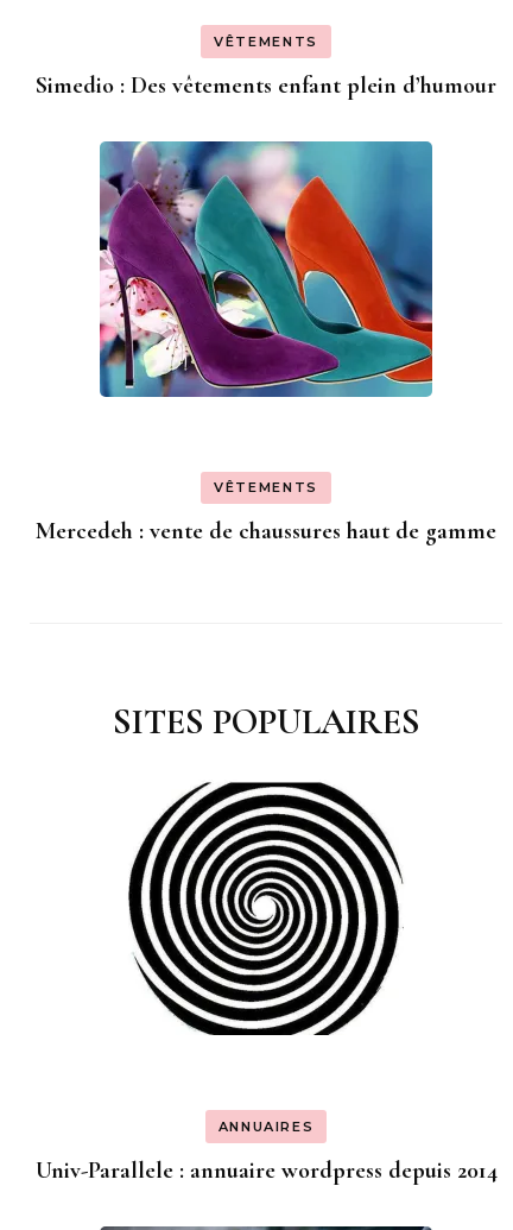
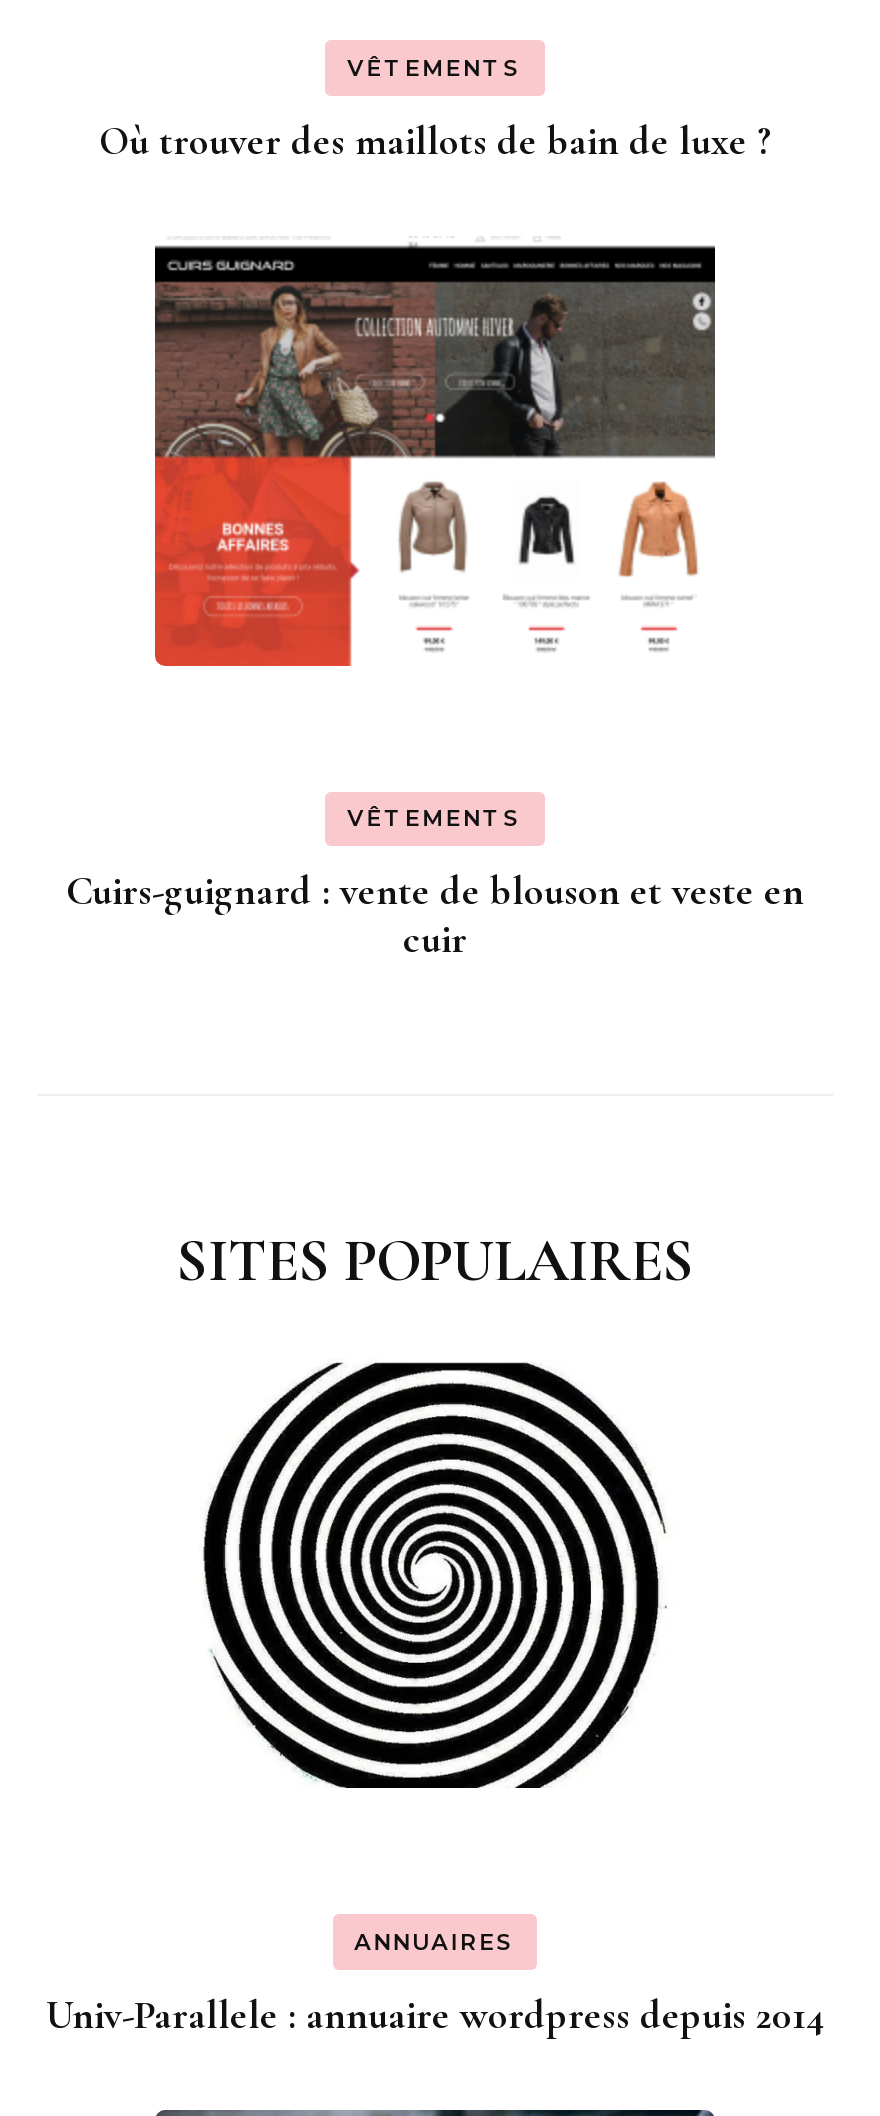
- Simedio : Des vêtements enfant plein d’humour
+ Où trouver des maillots de bain de luxe ?

- [image]
+ [image]

- Mercedeh : vente de chaussures haut de gamme
+ Cuirs-guignard : vente de blouson et veste en
+ cuir
